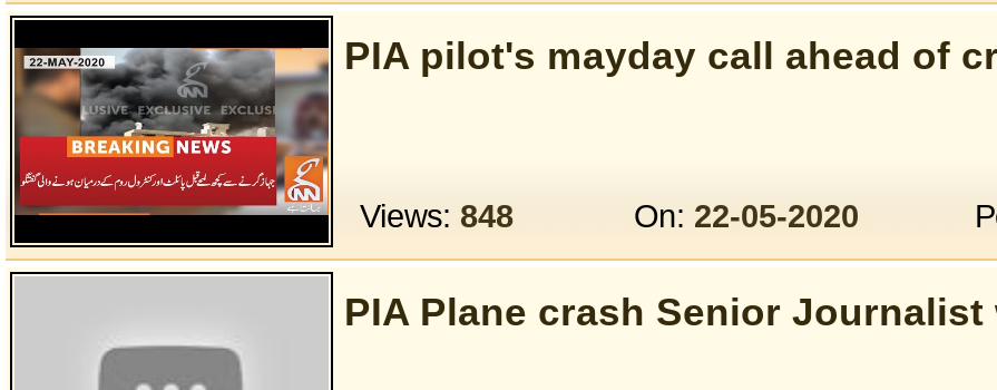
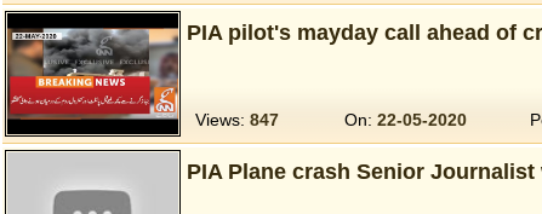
- Views: 848
+ Views: 847
